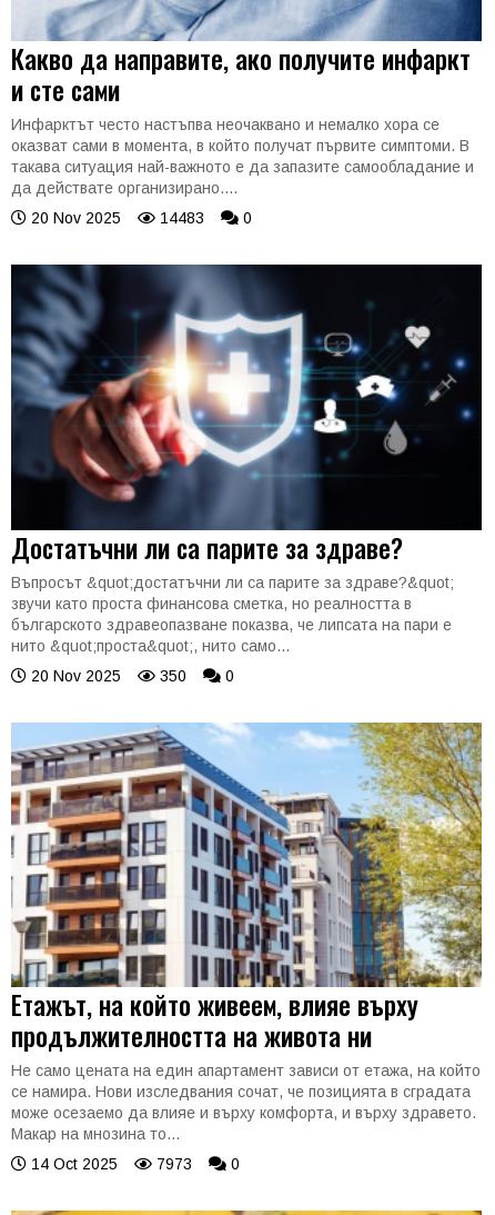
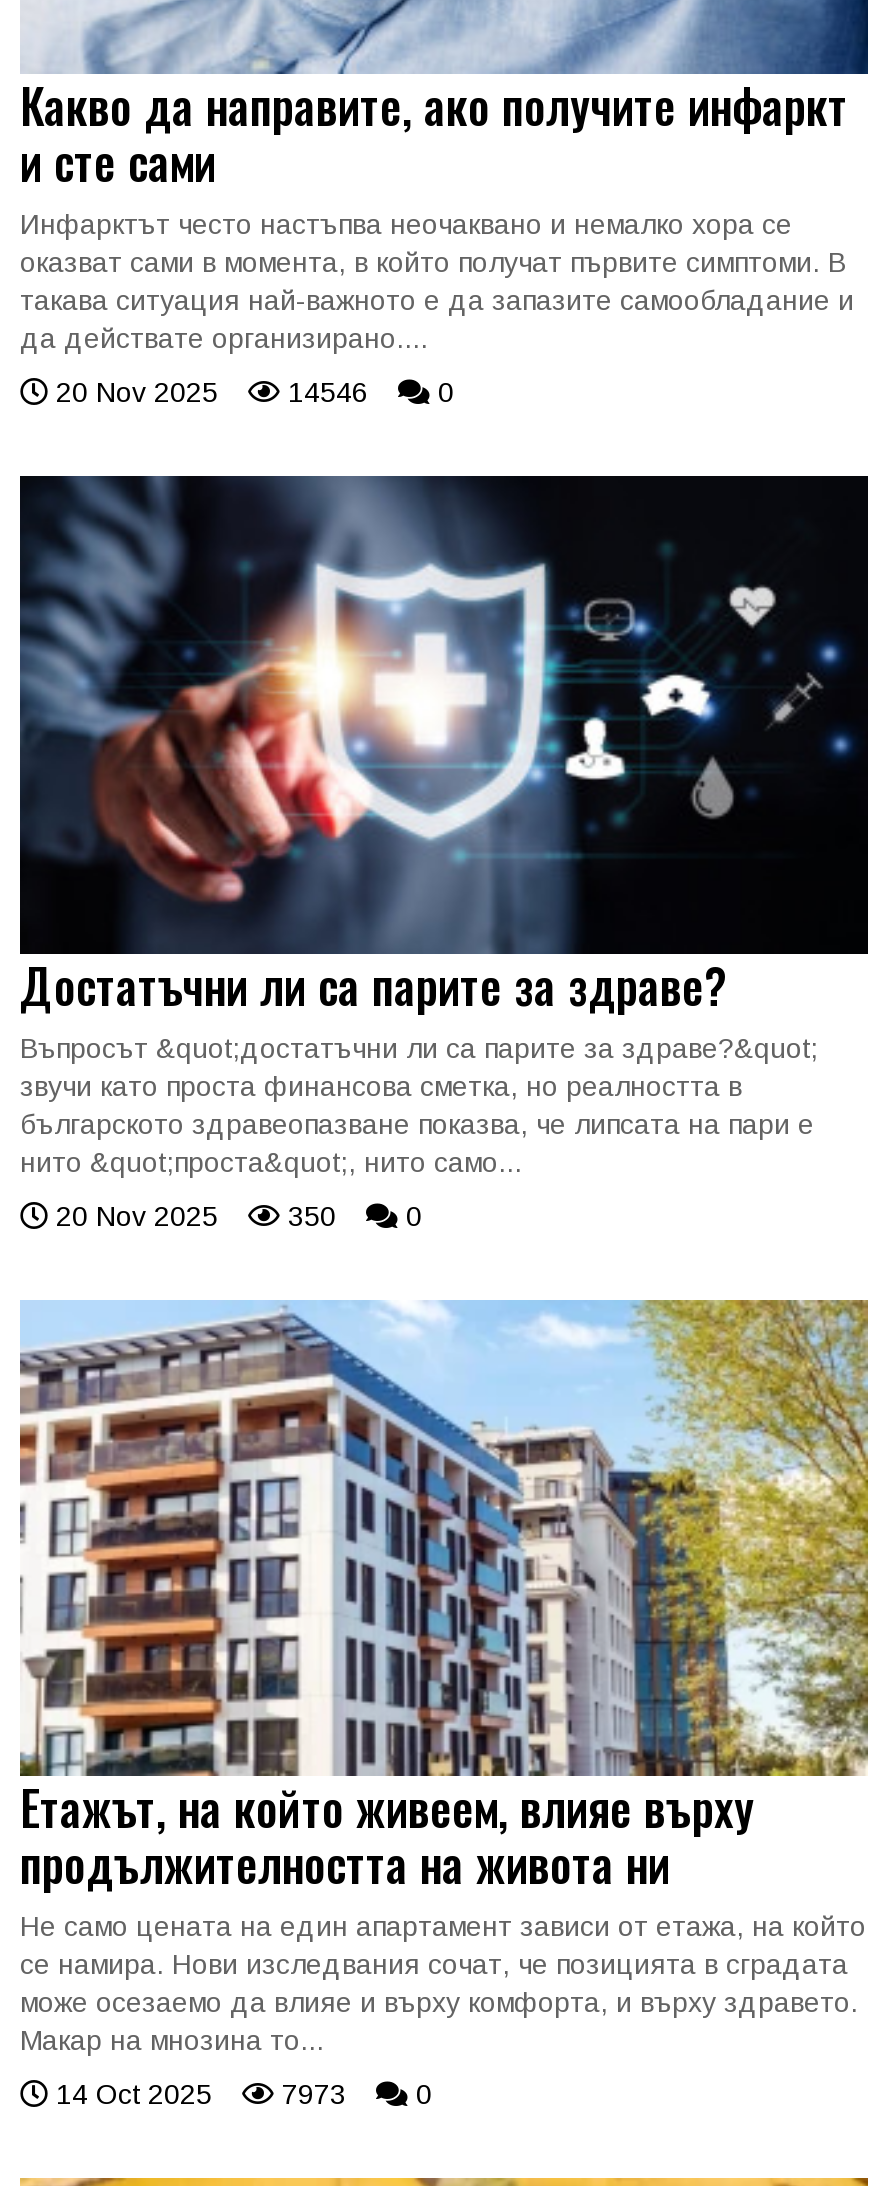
- 20 Nov 2025 14483 0
+ 20 Nov 2025 14546 0
